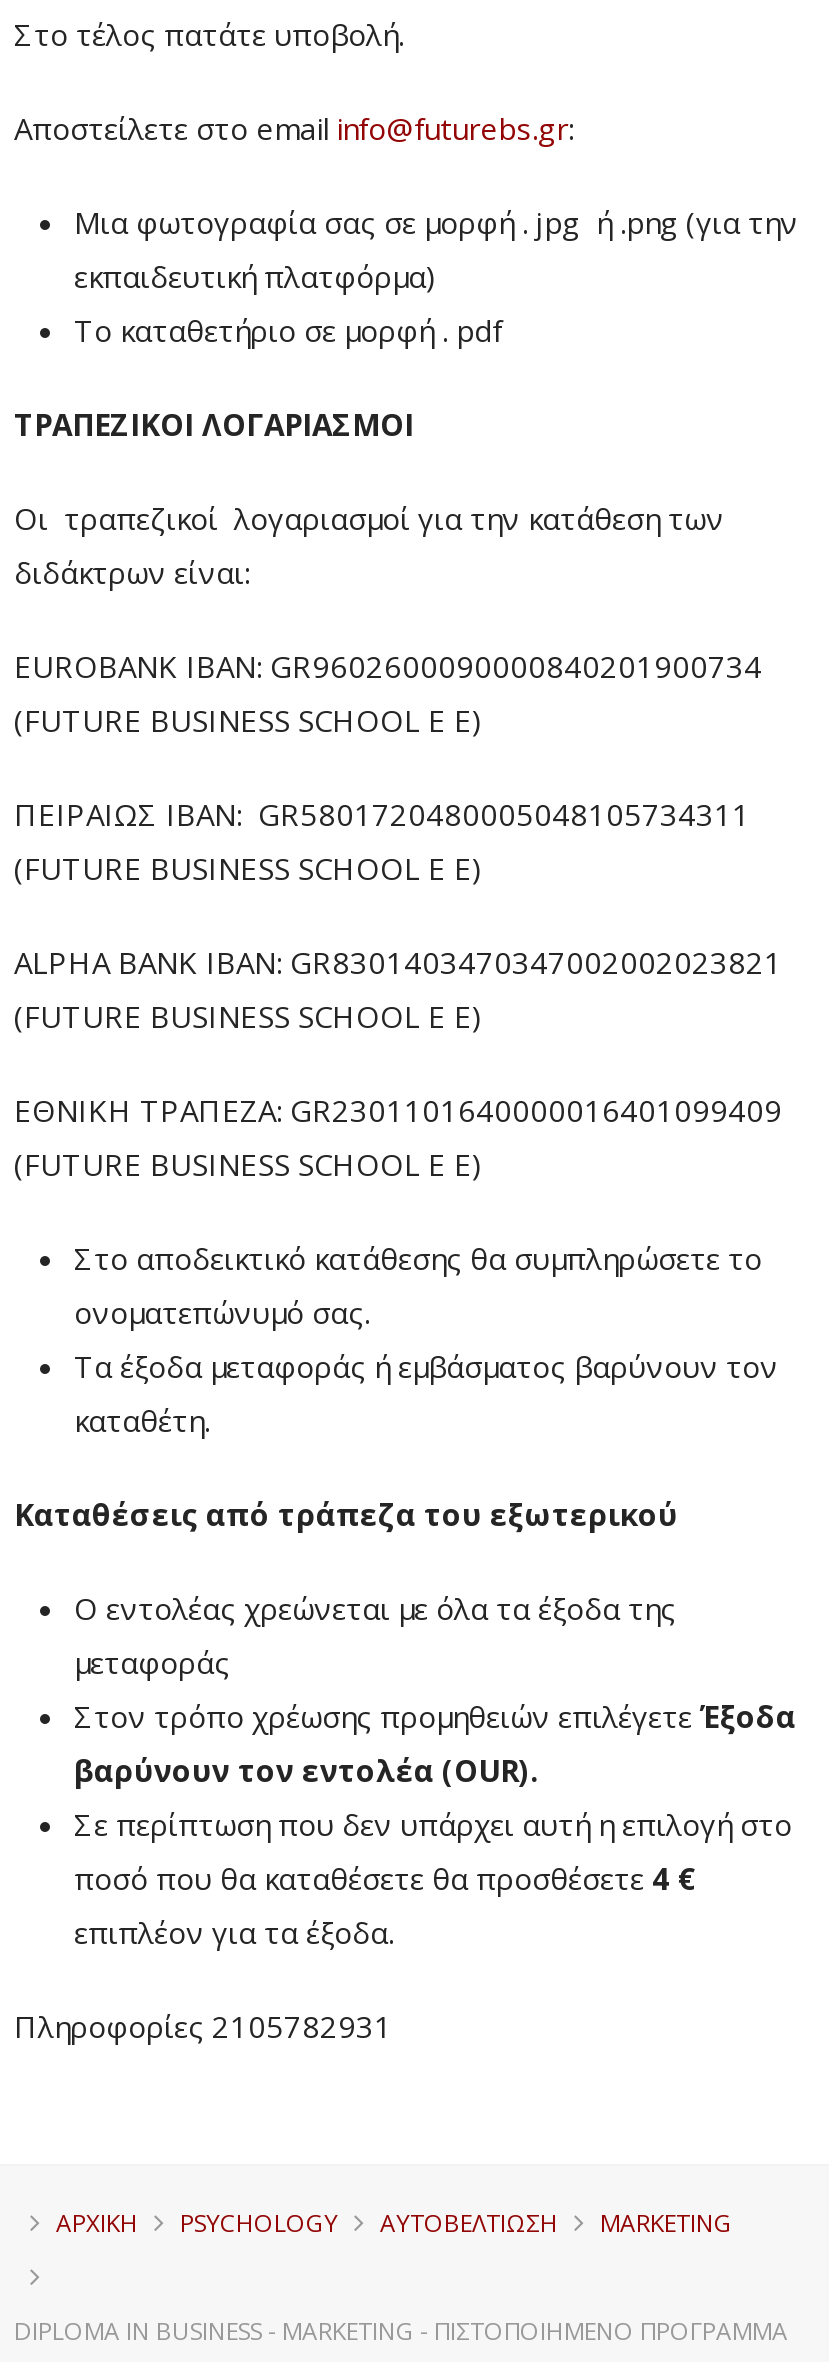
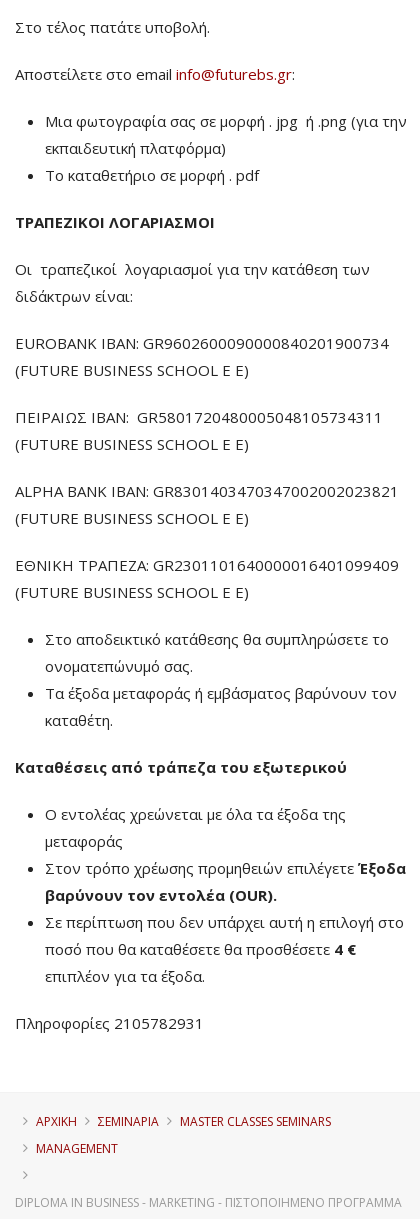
- PSYCHOLOGY
- ΑΥΤΟΒΕΛΤΊΩΣΗ
- MARKETING
+ ΣΕΜΙΝΑΡΙΑ
+ MASTER CLASSES SEMINARS
+ MANAGEMENT
